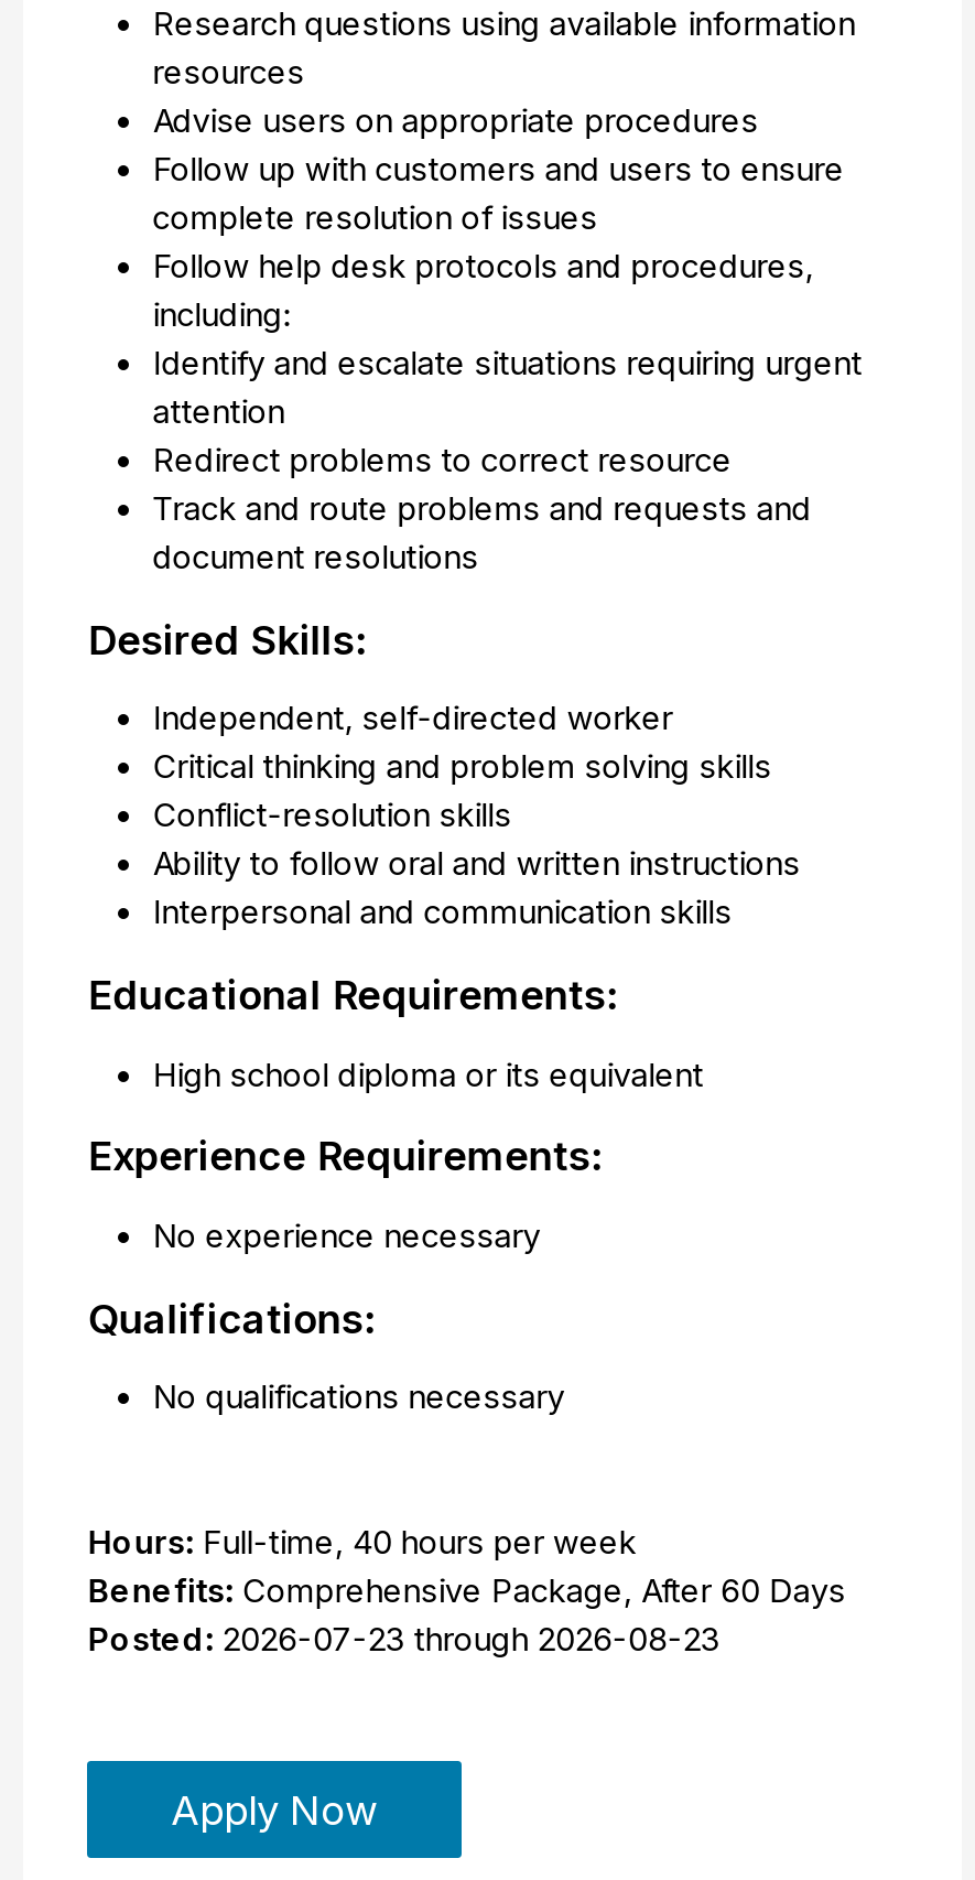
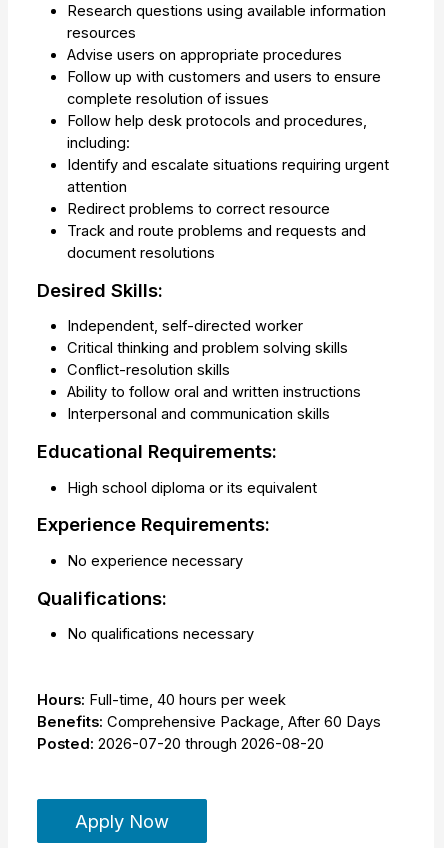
- Posted: 2026-07-23 through 2026-08-23
+ Posted: 2026-07-20 through 2026-08-20
